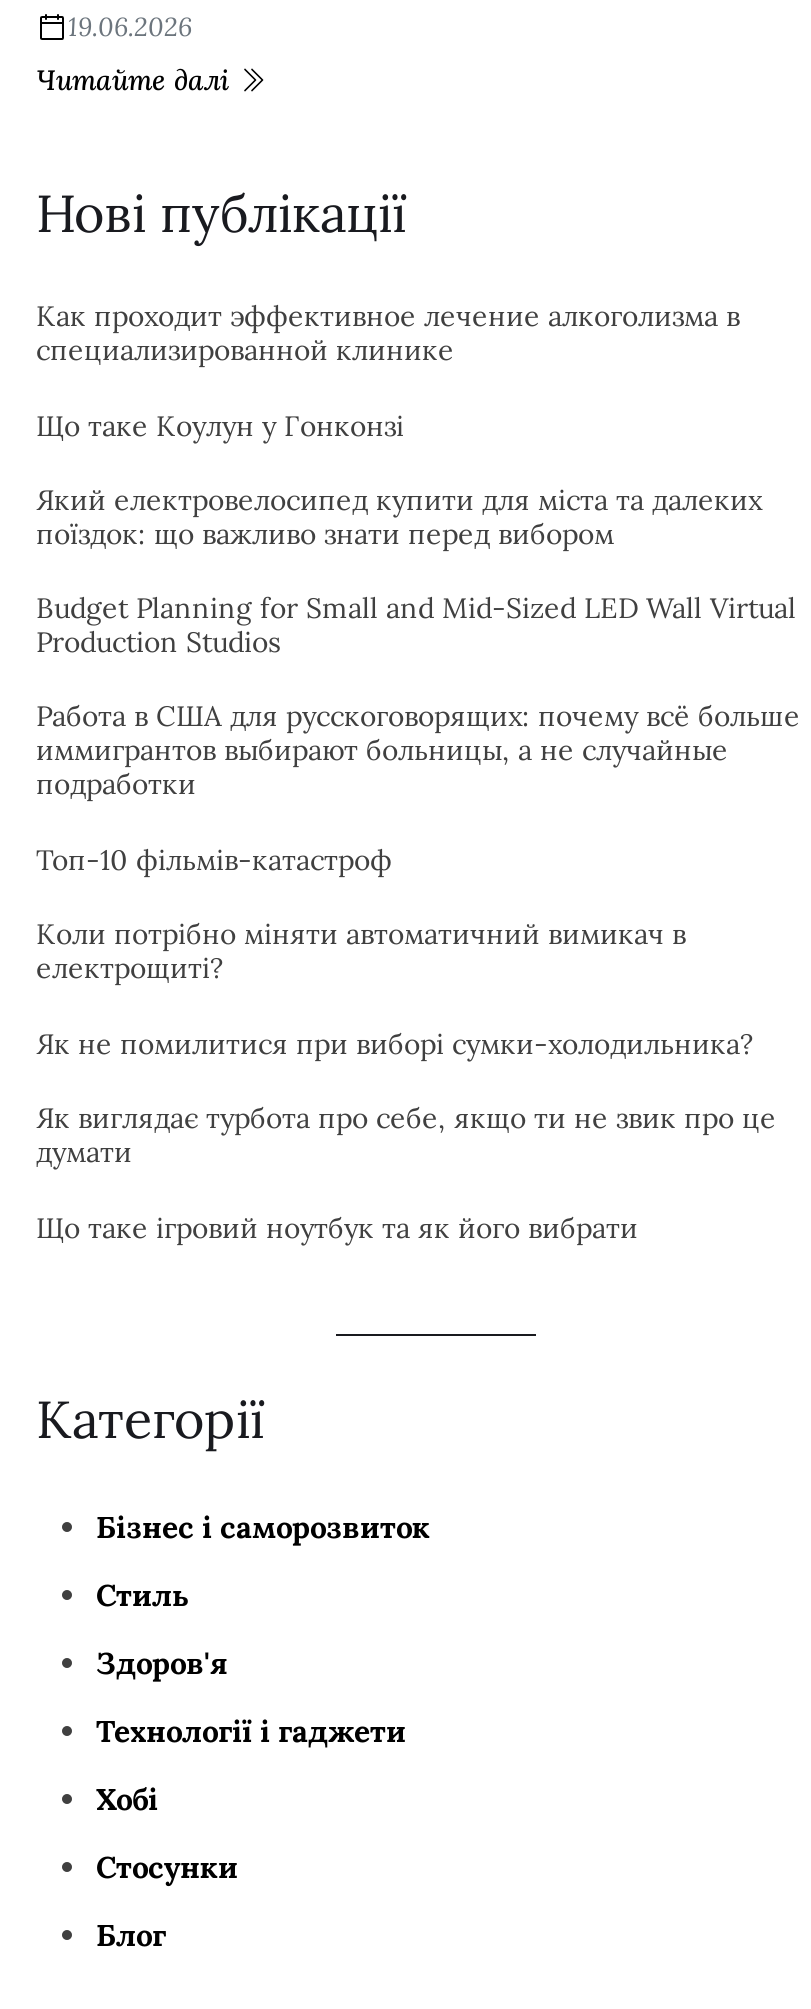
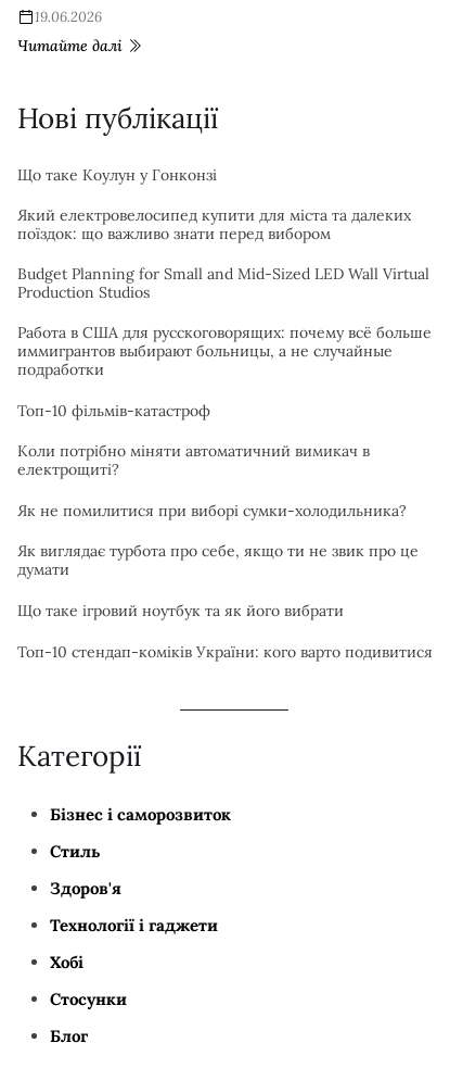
- Как проходит эффективное лечение алкоголизма в
- специализированной клинике

moved up: Що таке Коулун у Гонконзі | Який електровелосипед купити для міста та далеких | поїздок: що важливо знати перед вибором | ... | думати | Що таке ігровий ноутбук та як його вибрати

+ Топ-10 стендап-коміків України: кого варто подивитися
